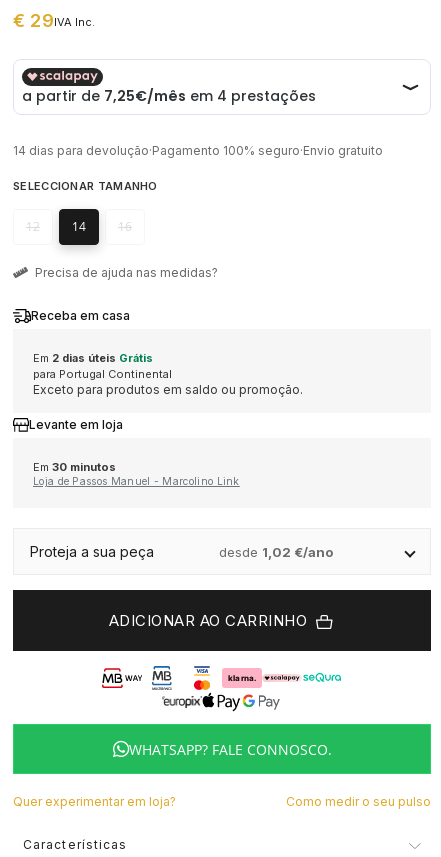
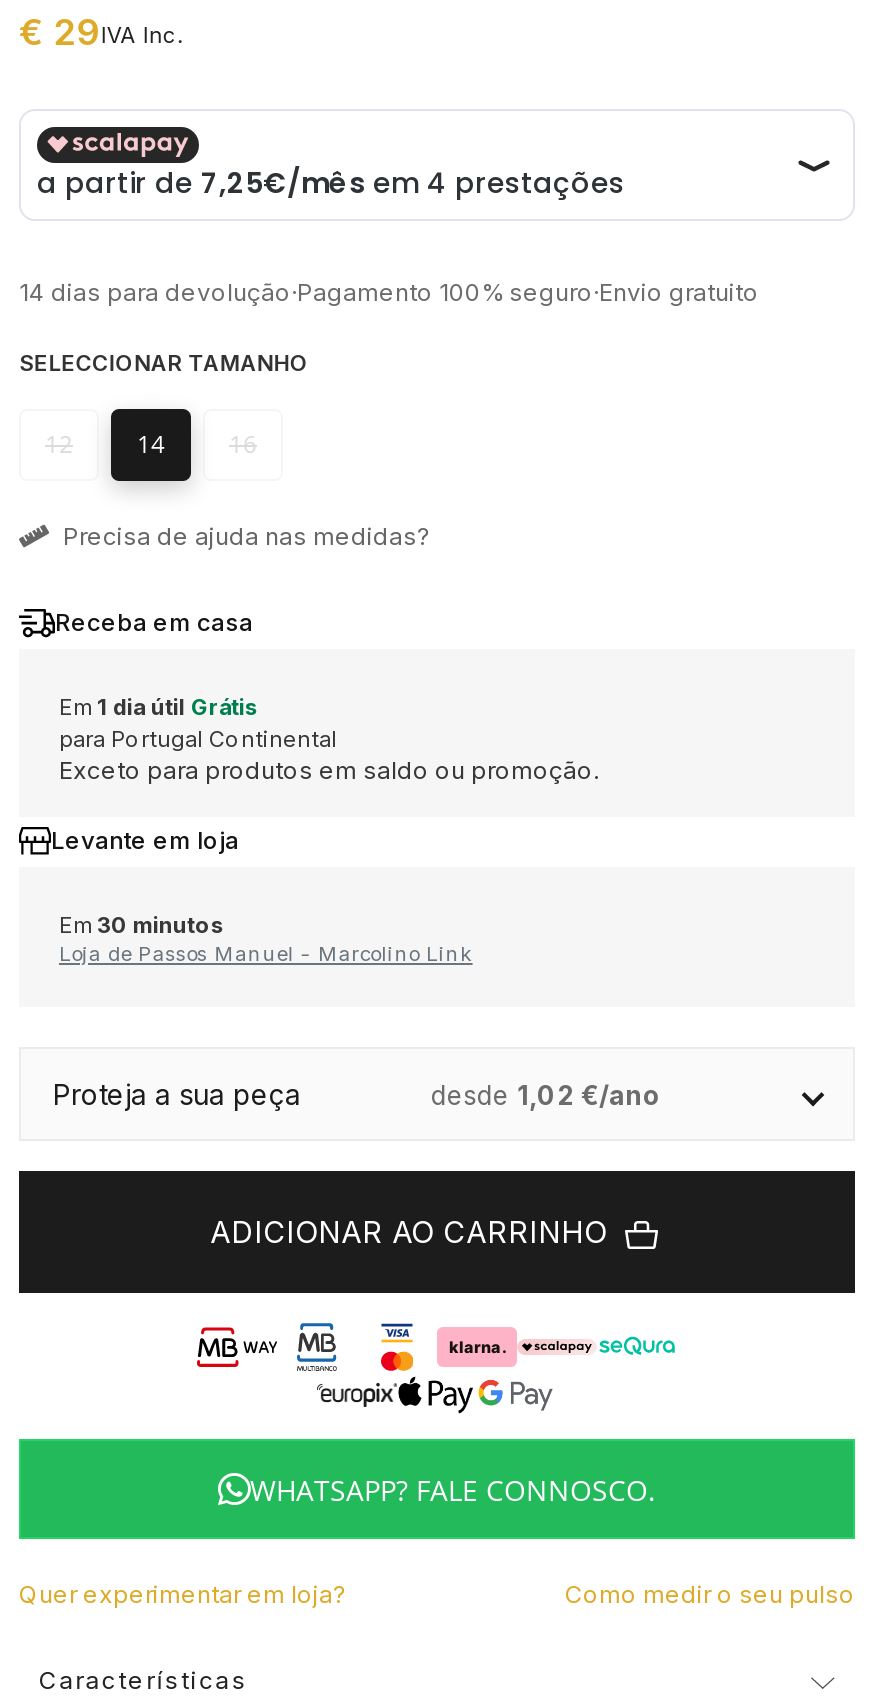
- Em 2 dias úteis Grátis
+ Em 1 dia útil Grátis
